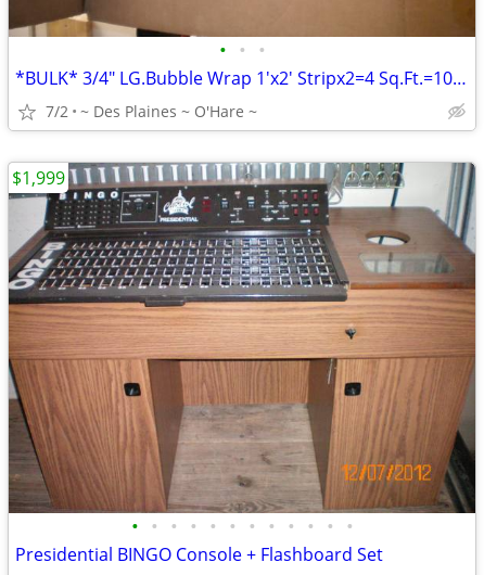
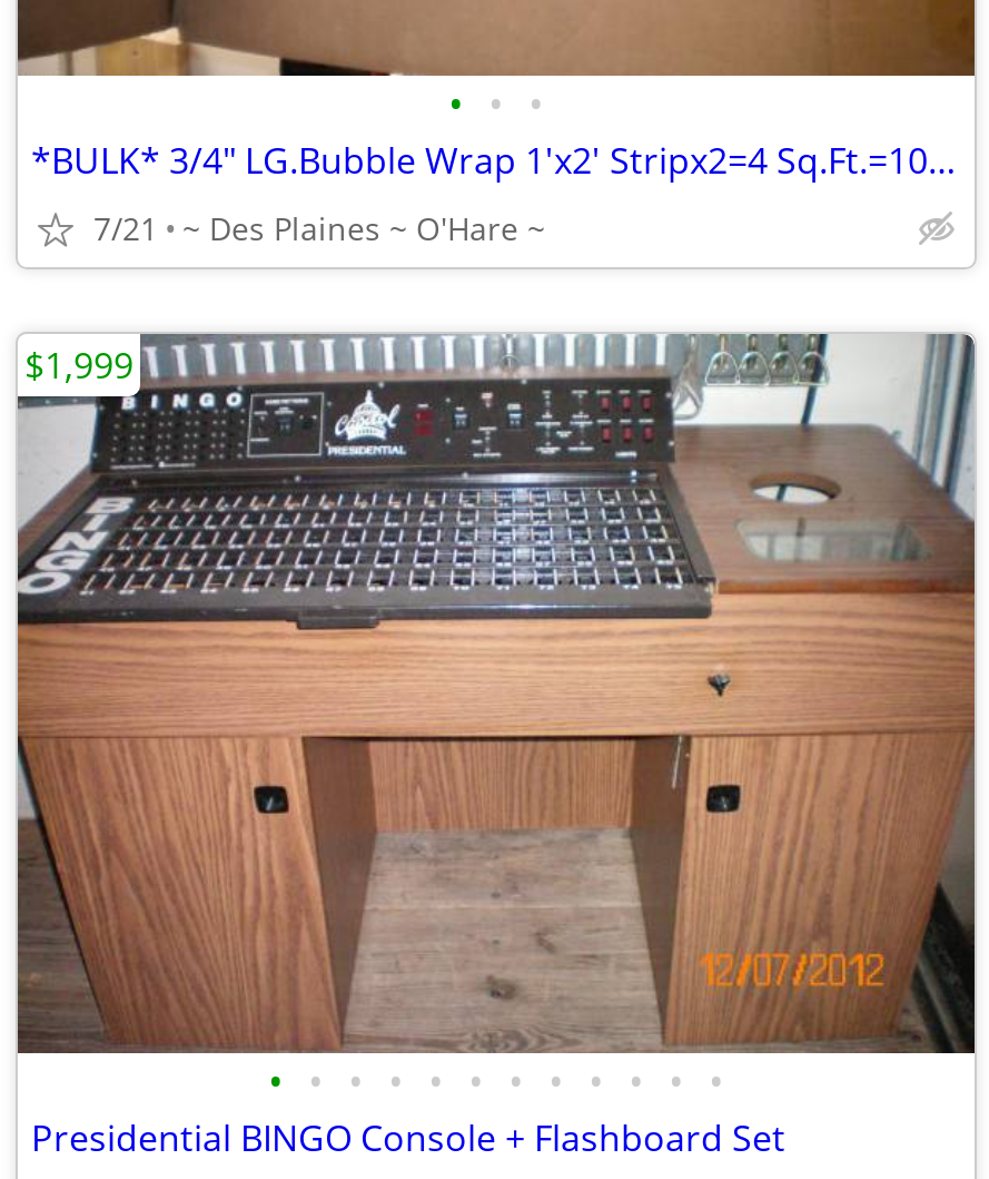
- 7/2 ~ Des Plaines ~ O'Hare ~
+ 7/21 ~ Des Plaines ~ O'Hare ~
